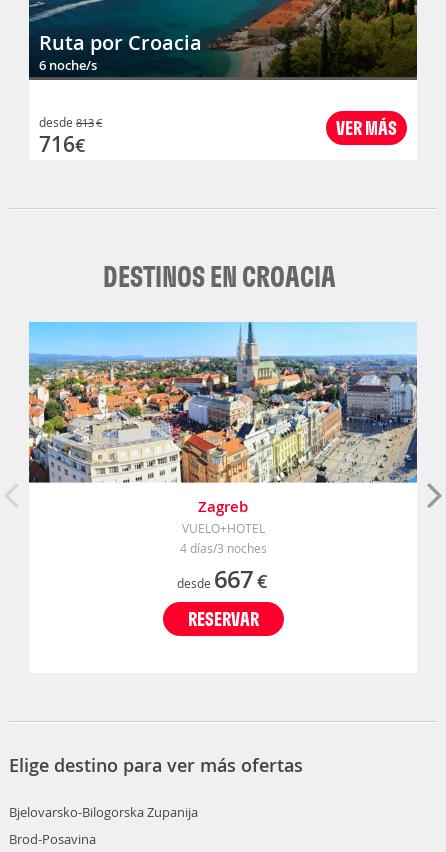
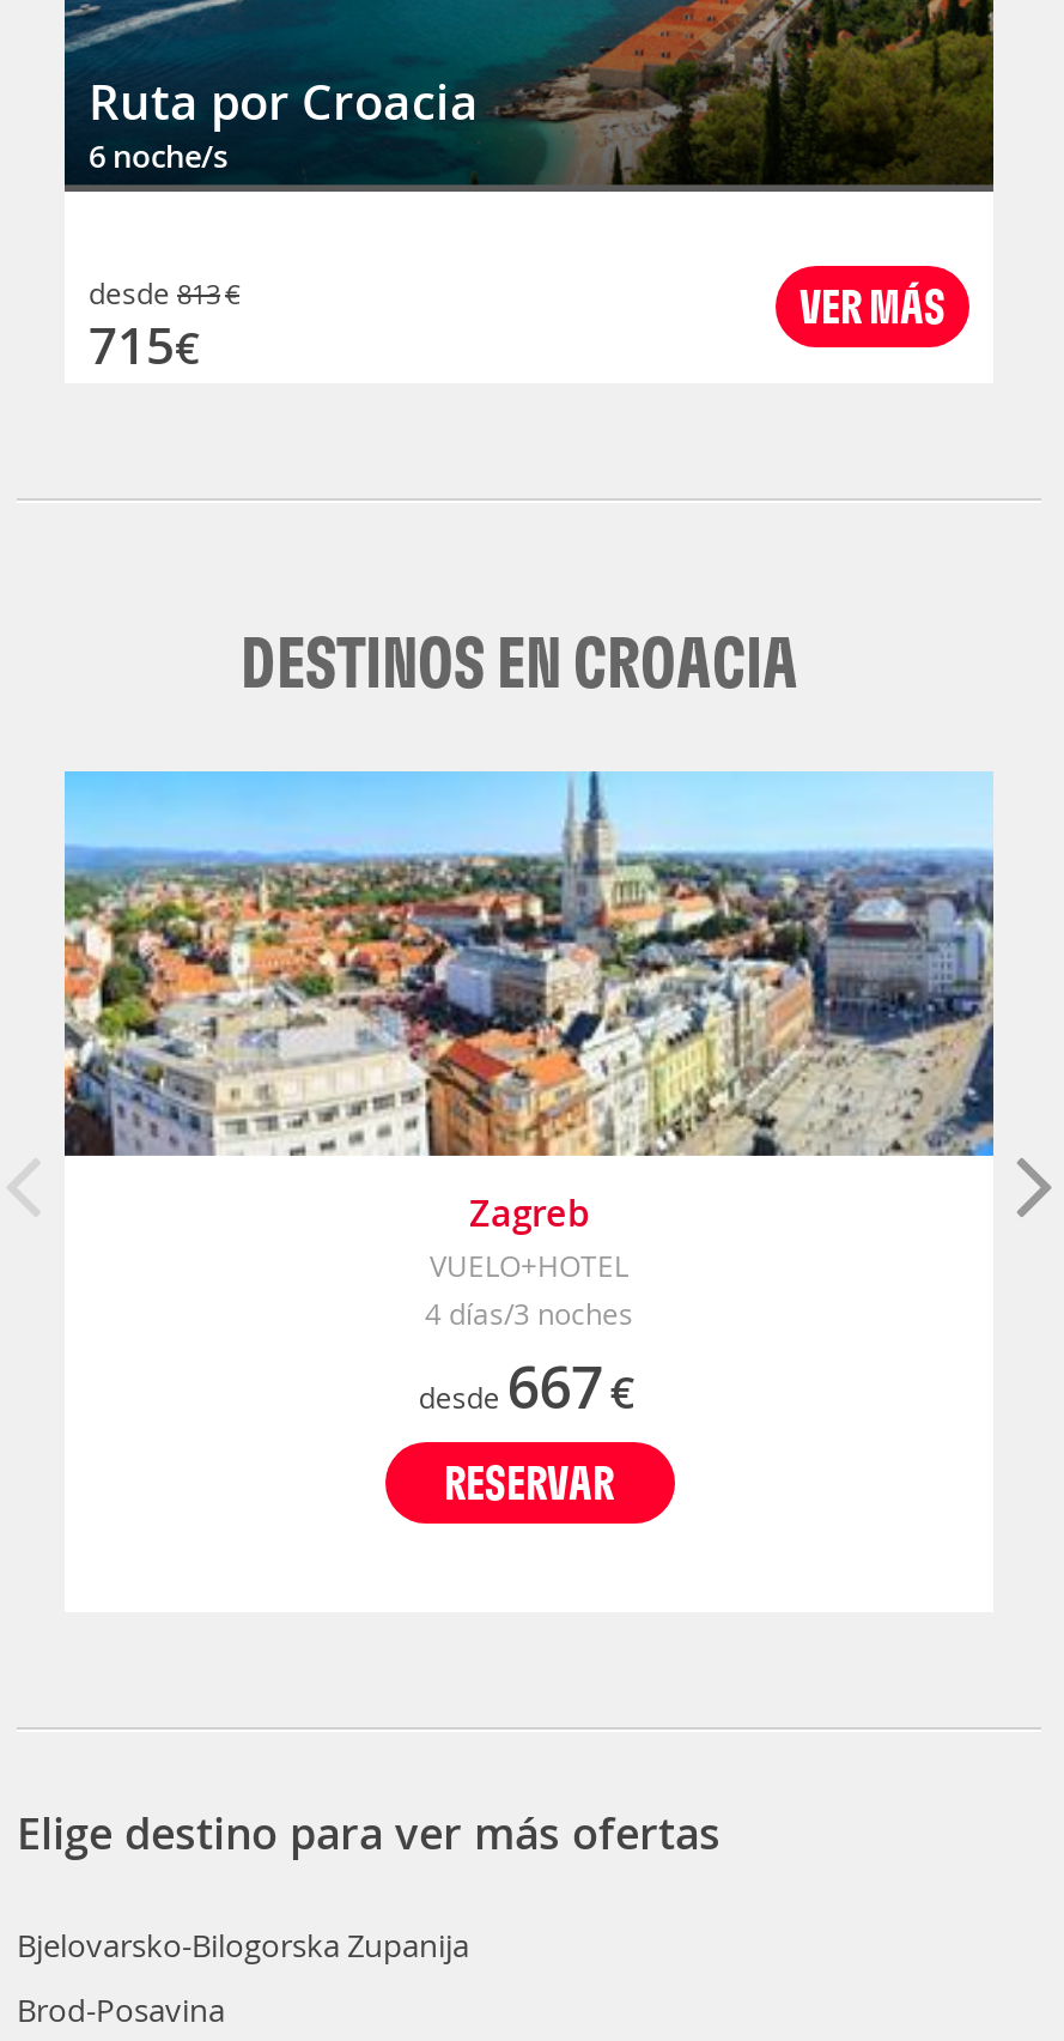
- 716€
+ 715€
